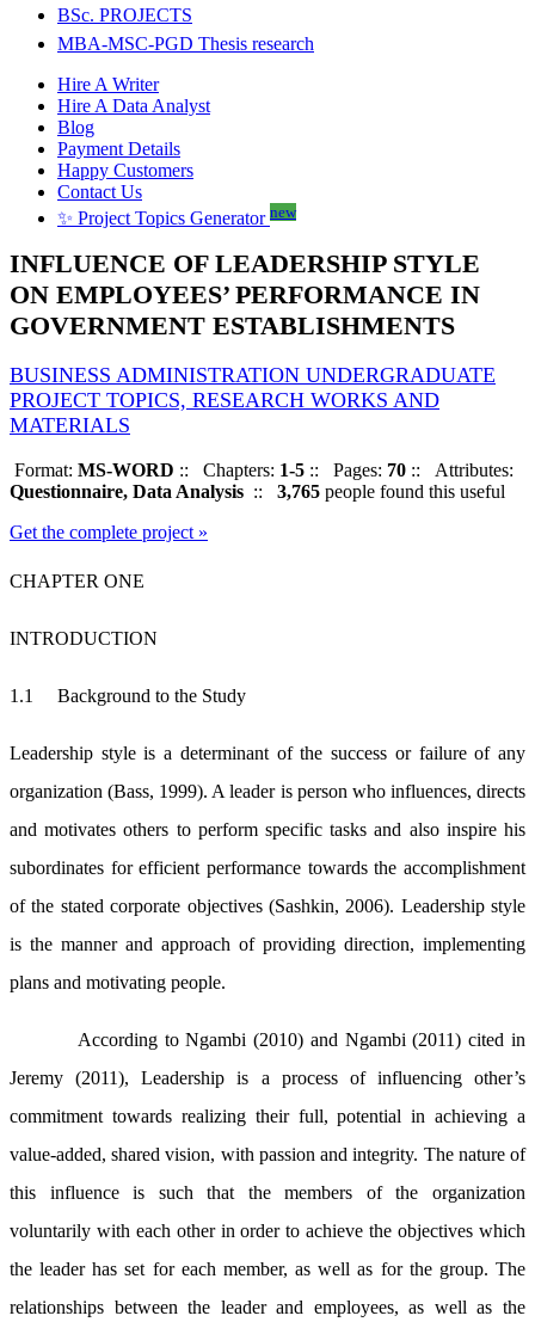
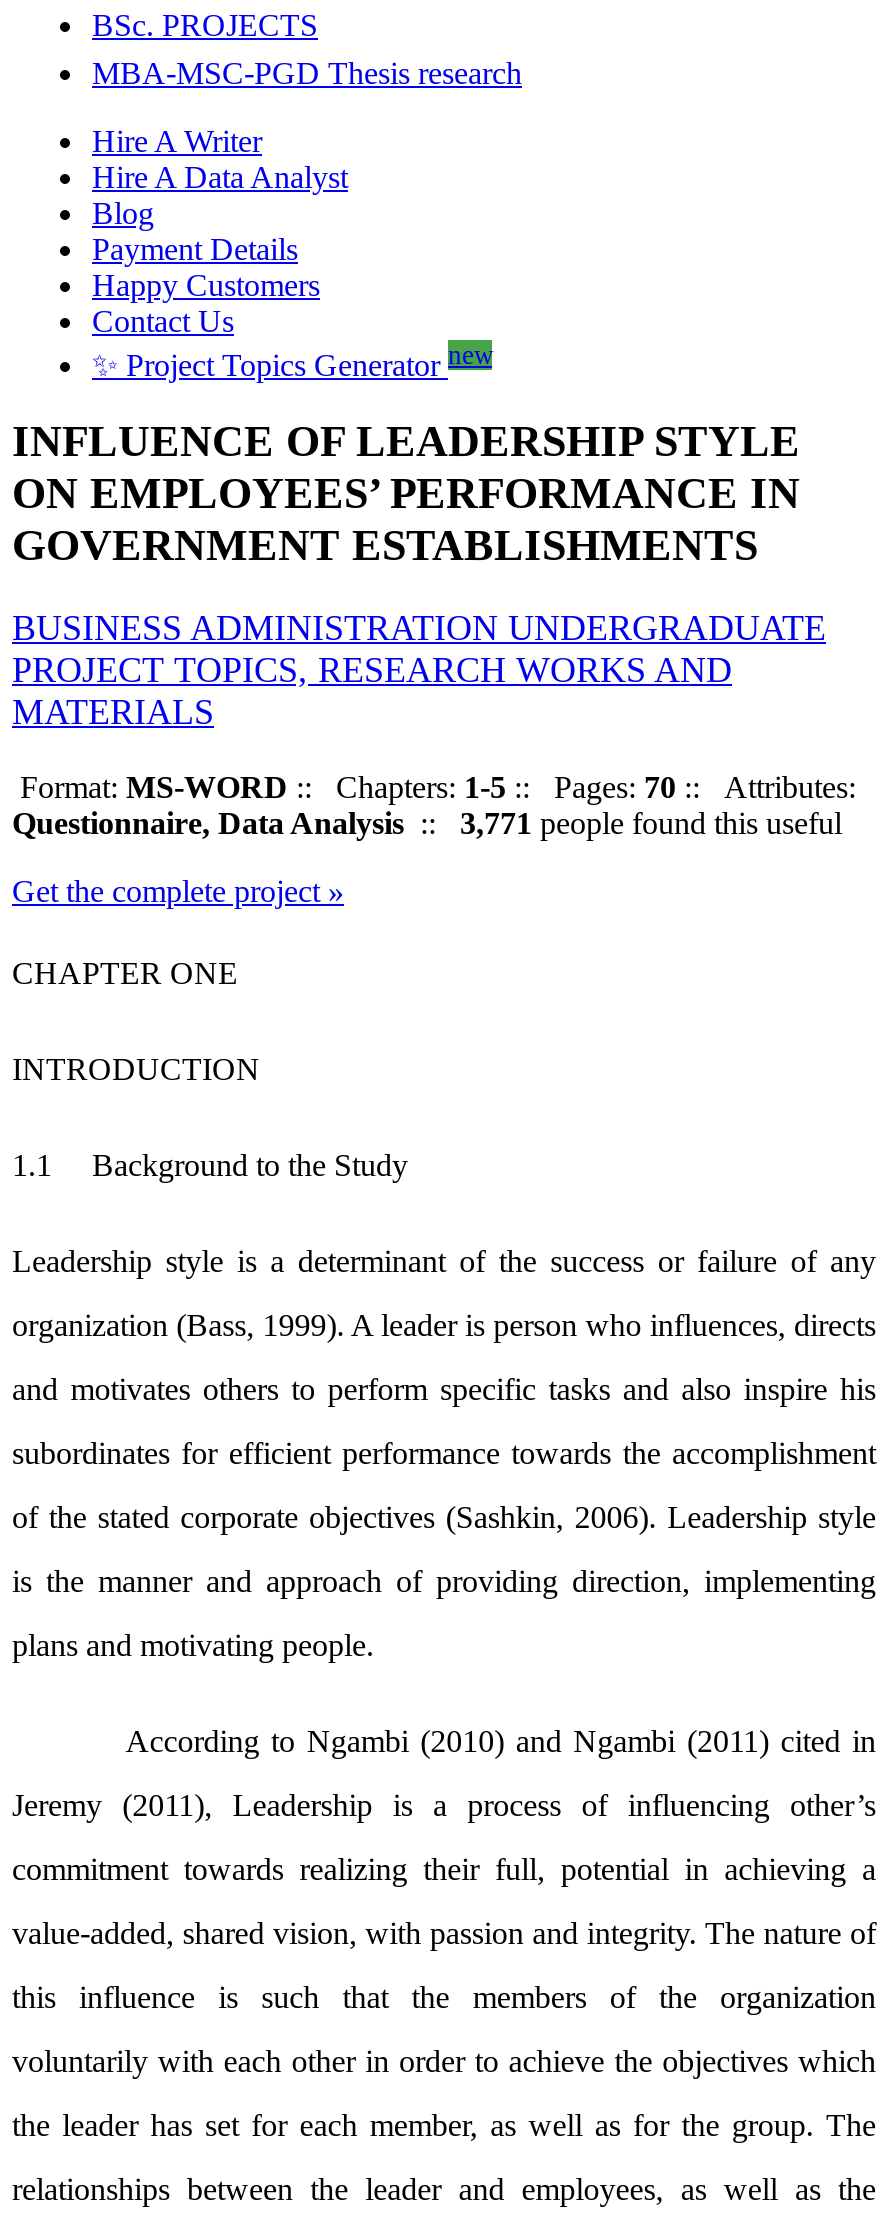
- Questionnaire, Data Analysis:: 3,765 people found this useful
+ Questionnaire, Data Analysis:: 3,771 people found this useful
